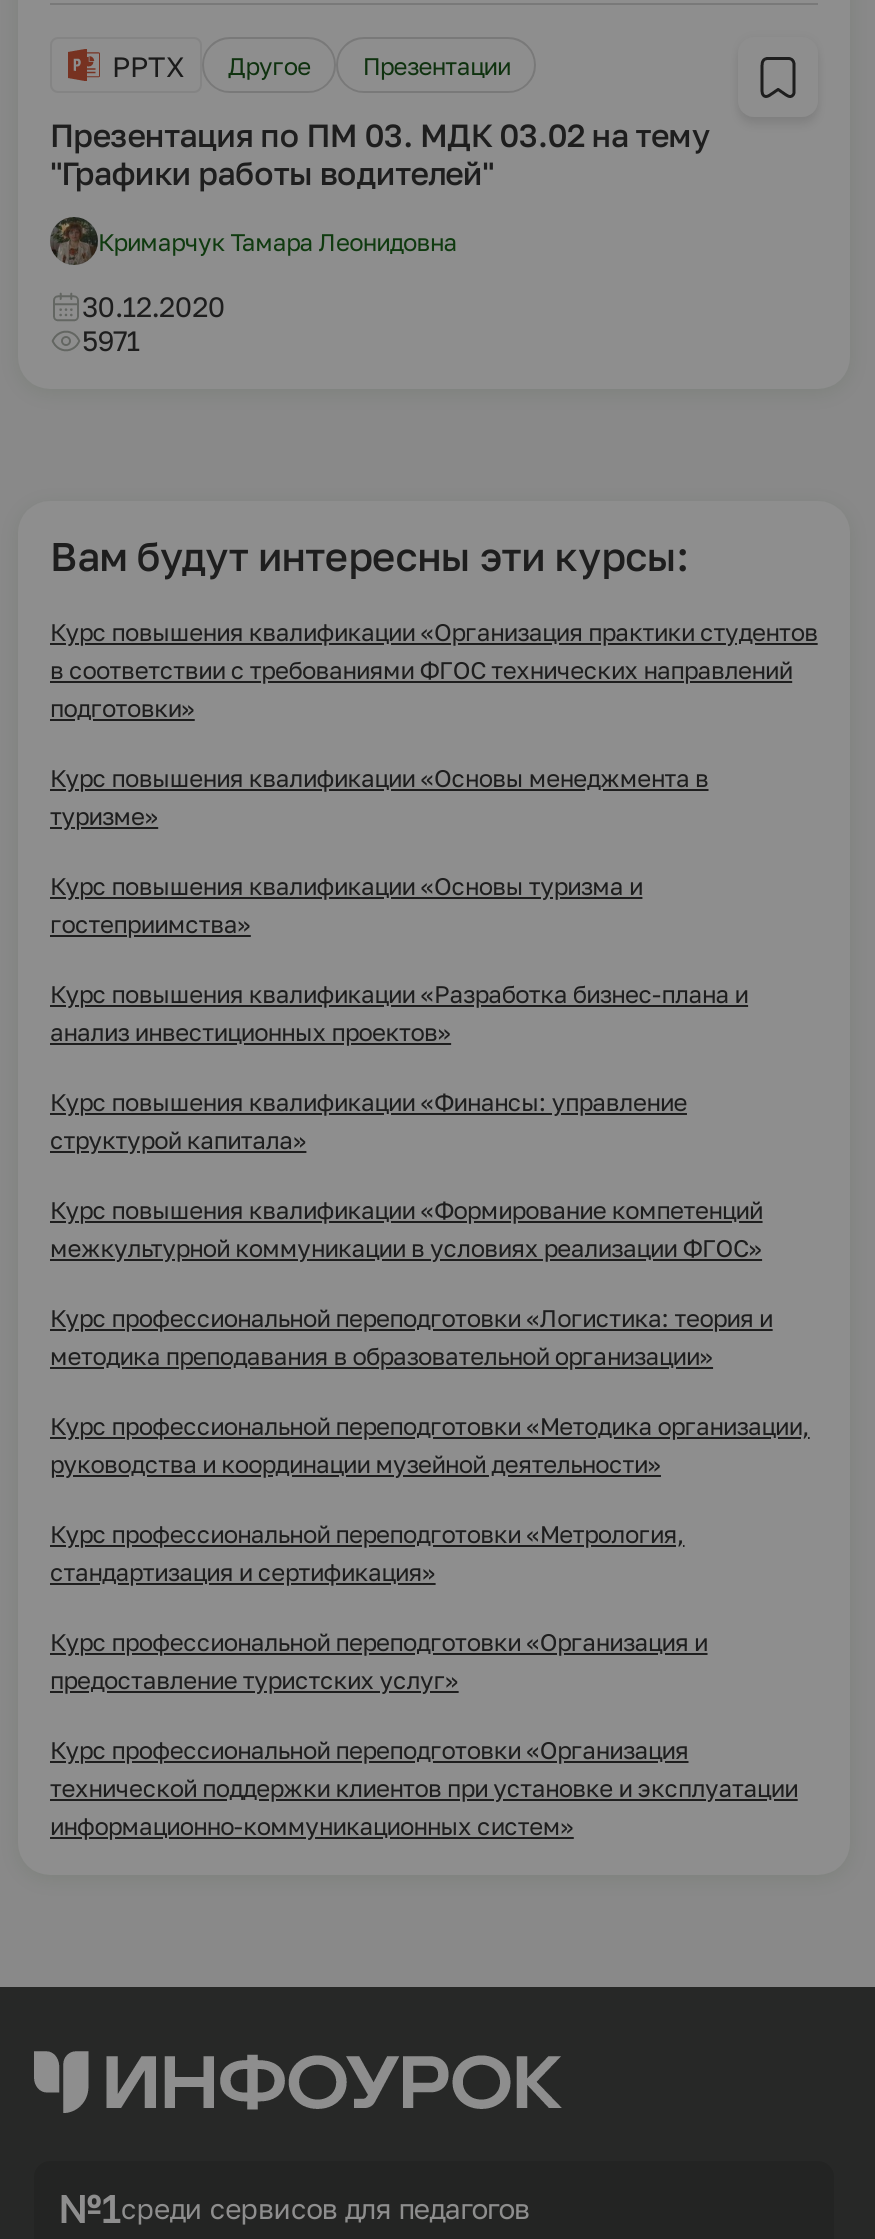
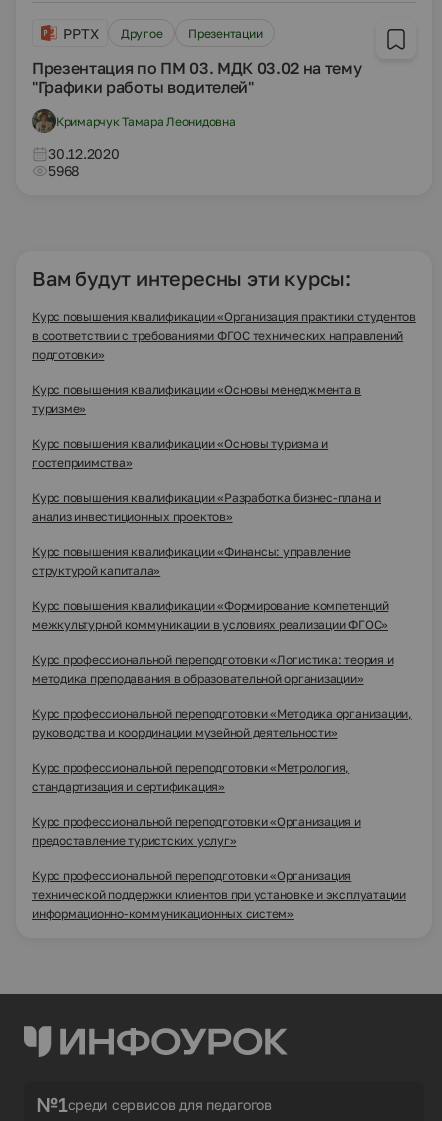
- 5971
+ 5968
